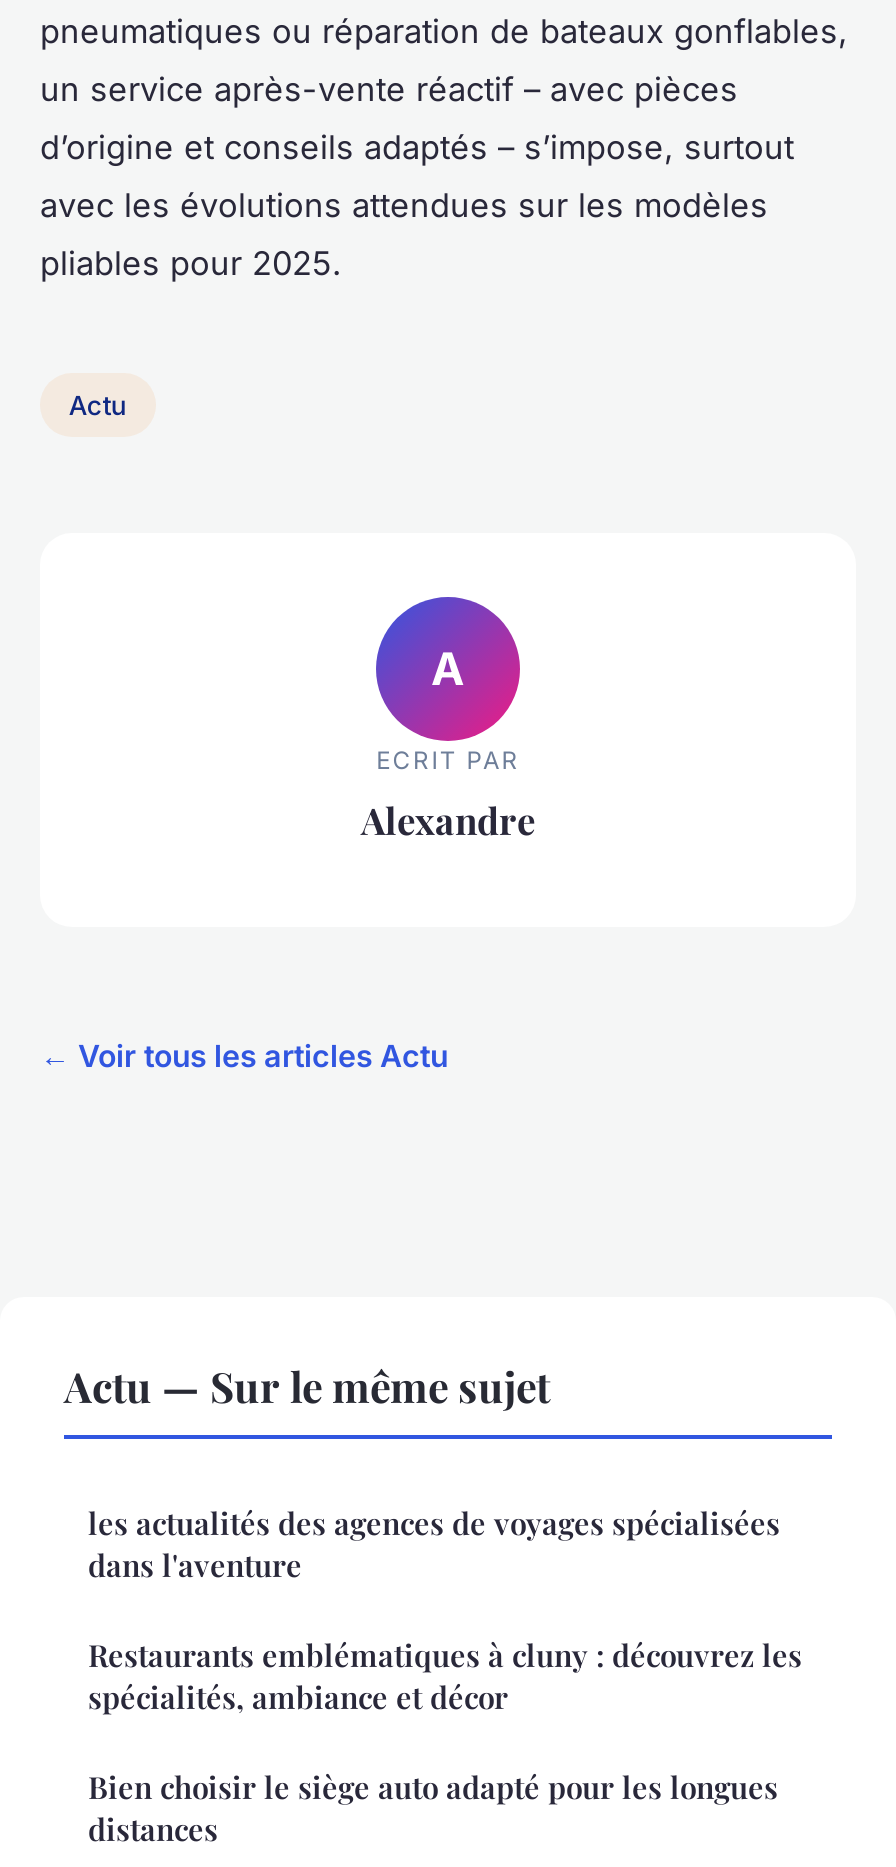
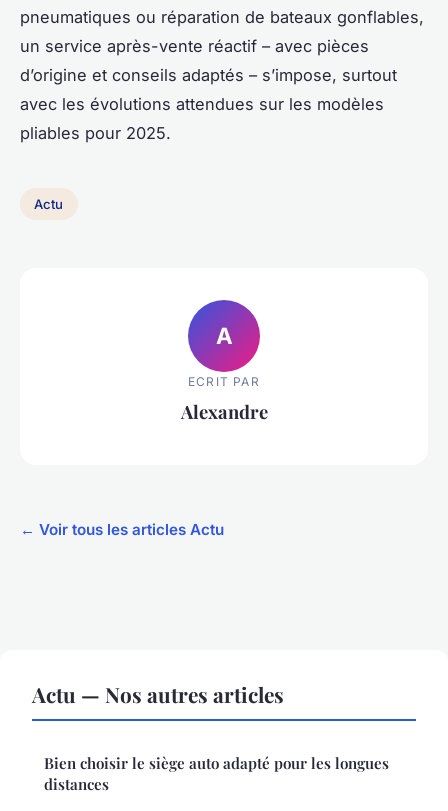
- Actu — Sur le même sujet
- les actualités des agences de voyages spécialisées
- dans l'aventure
- Restaurants emblématiques à cluny : découvrez les
- spécialités, ambiance et décor
+ Actu — Nos autres articles
